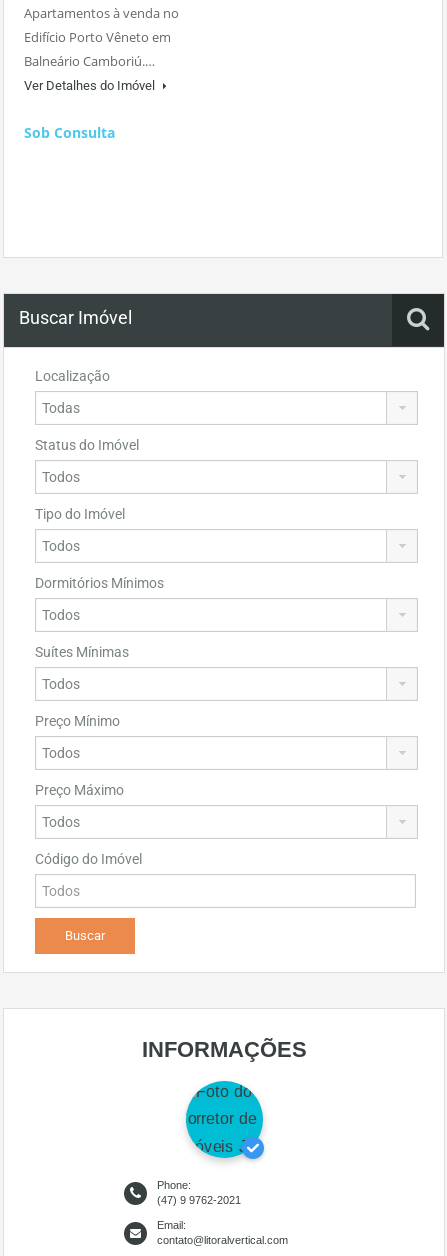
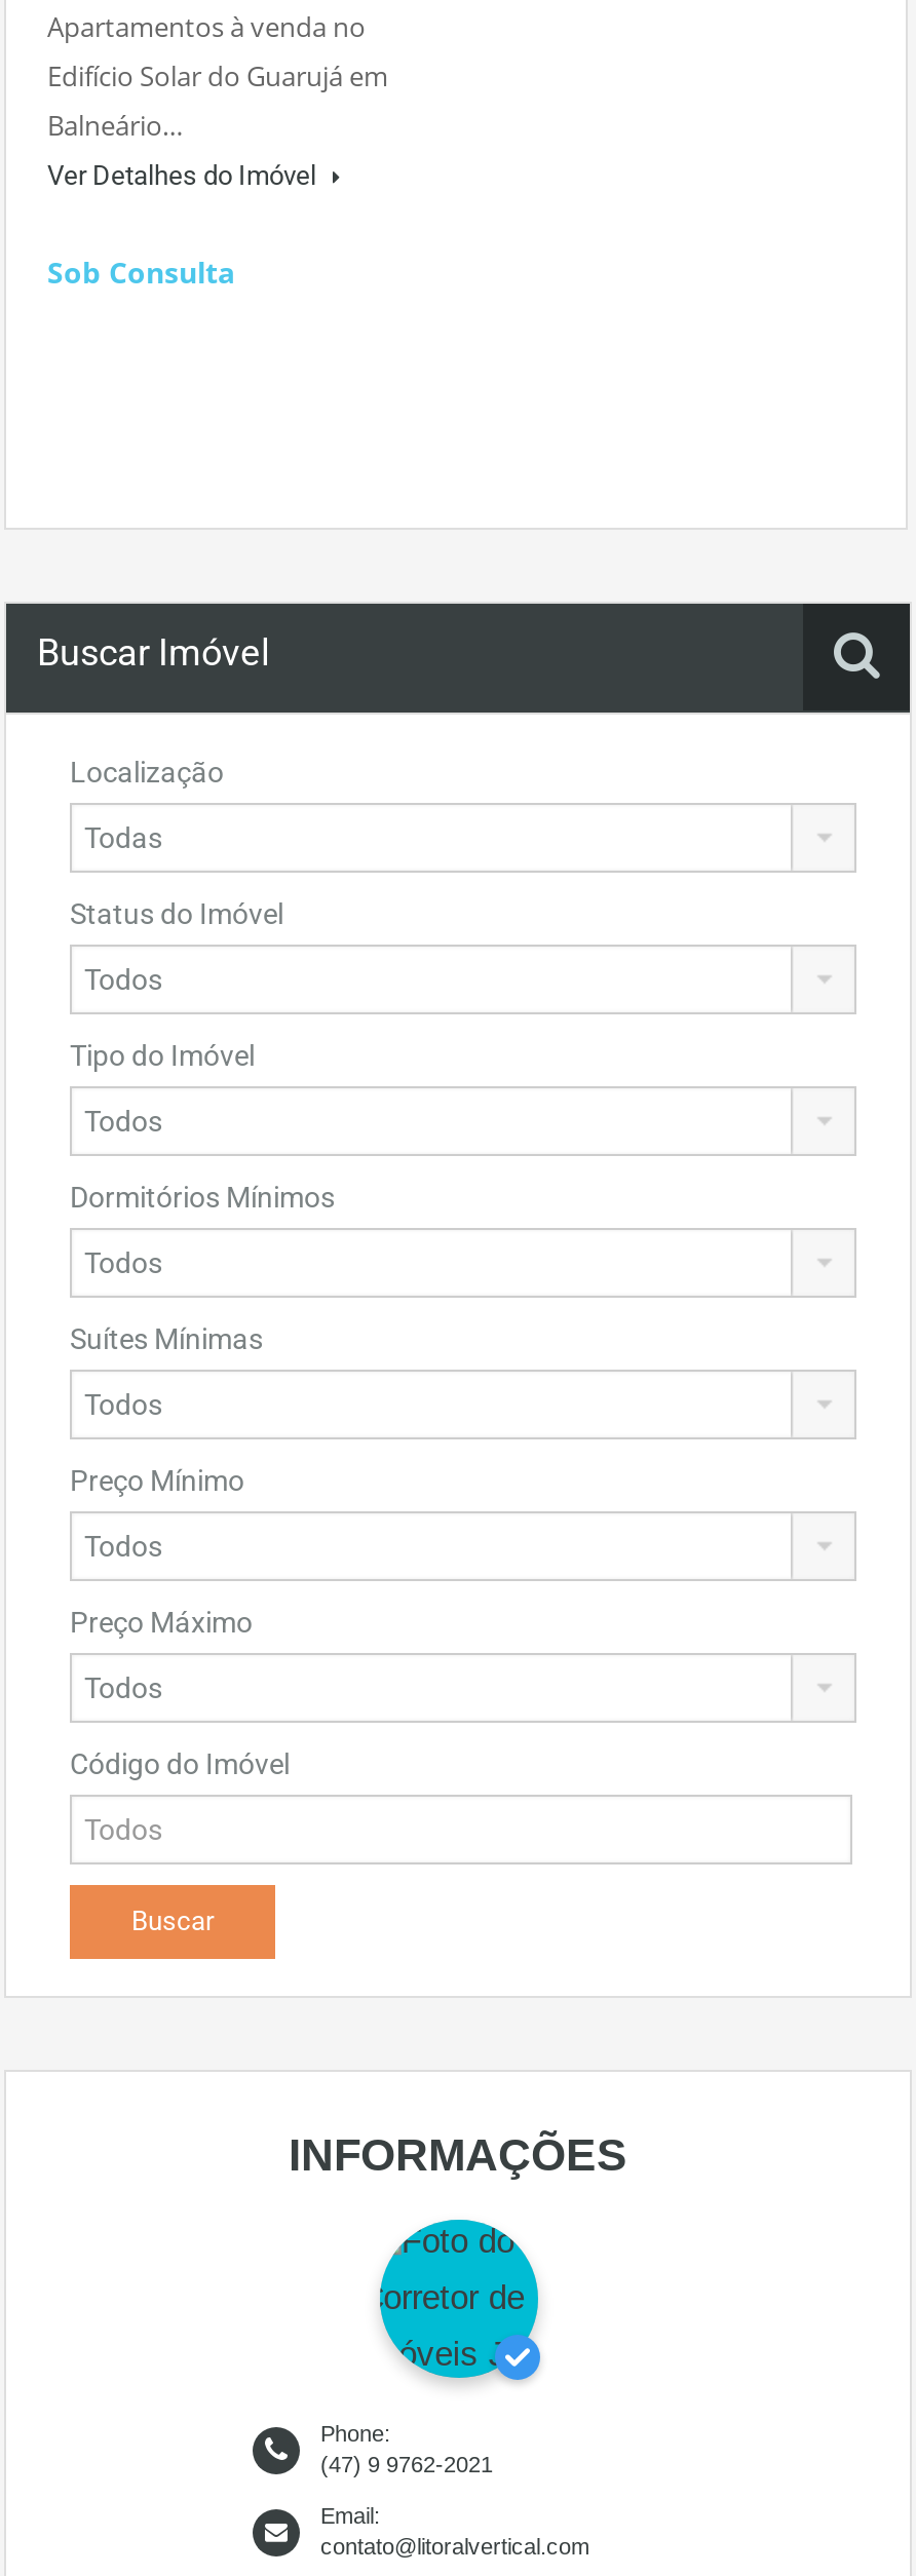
- Edifício Porto Vêneto em
- Balneário Camboriú.…
+ Edifício Solar do Guarujá em
+ Balneário…
